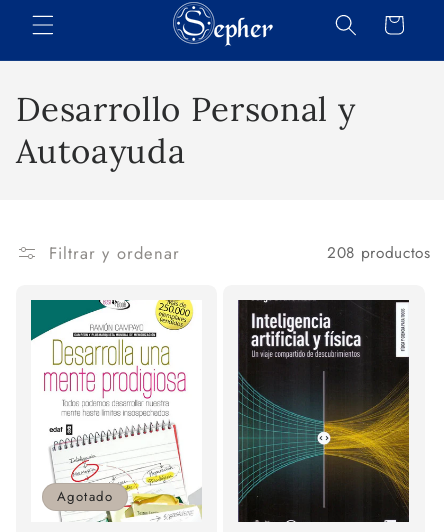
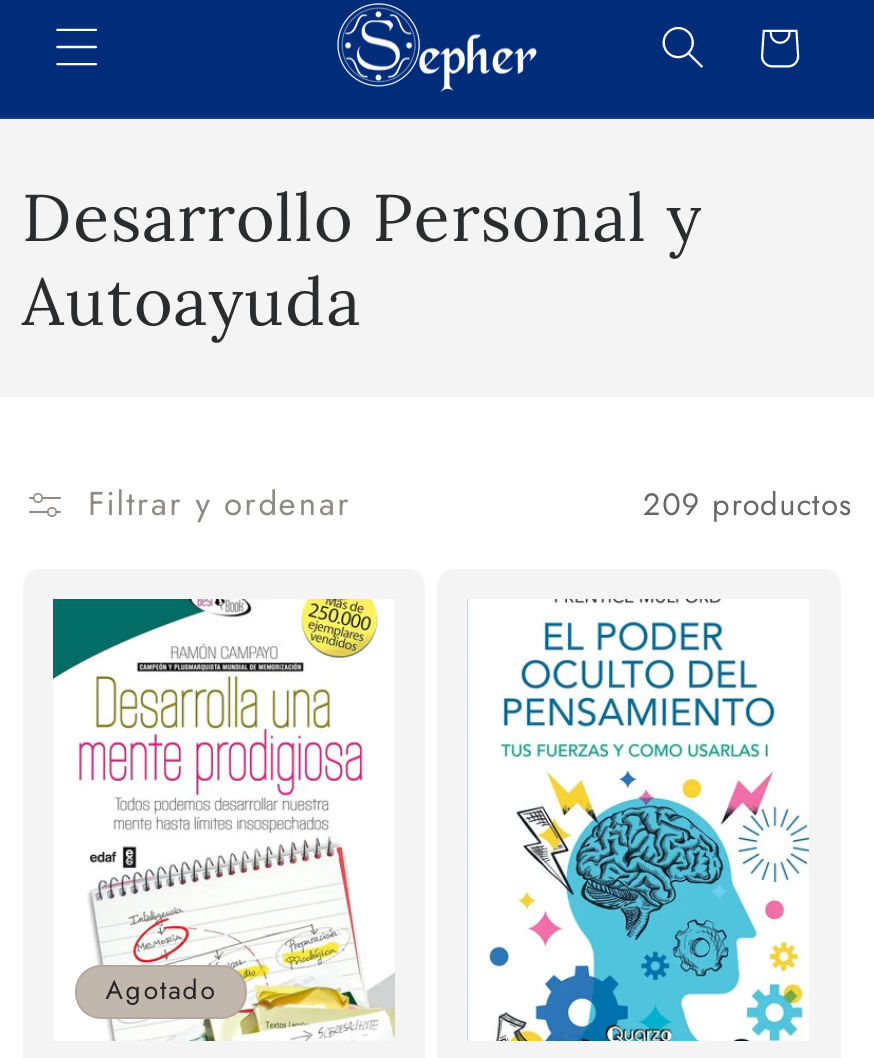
- 208 productos
+ 209 productos

- [image]
+ [image]
